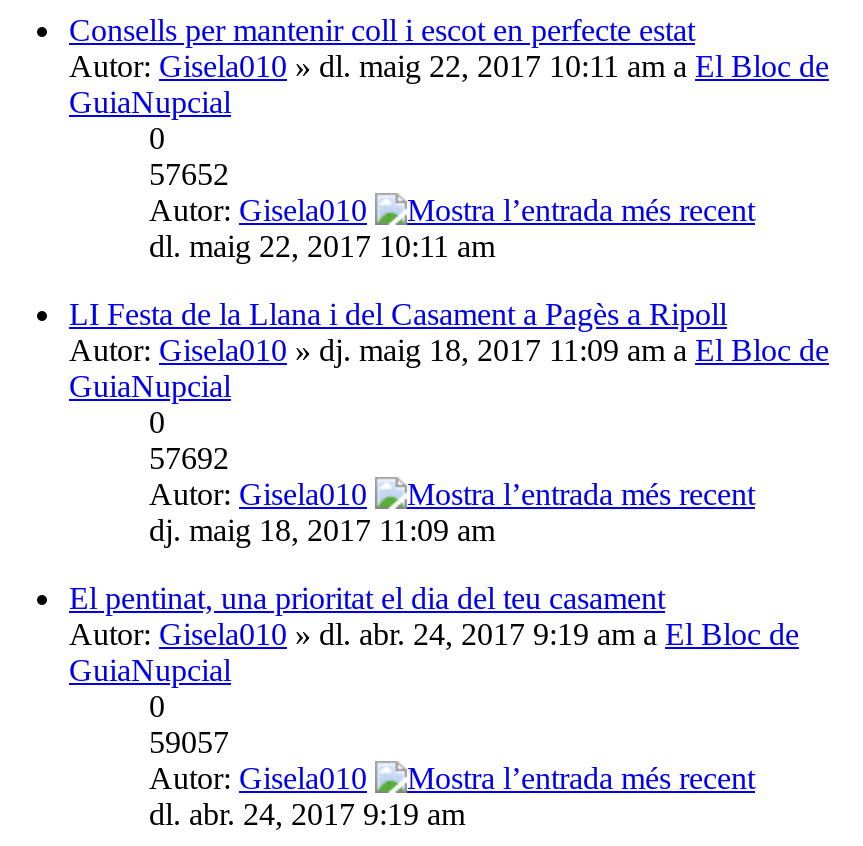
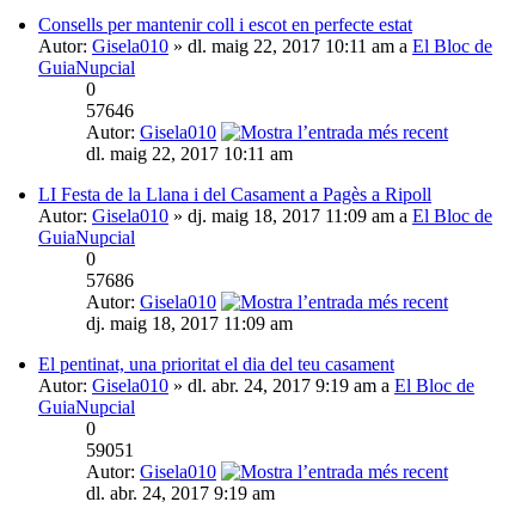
- 57652
+ 57646

- 57692
+ 57686

- 59057
+ 59051
